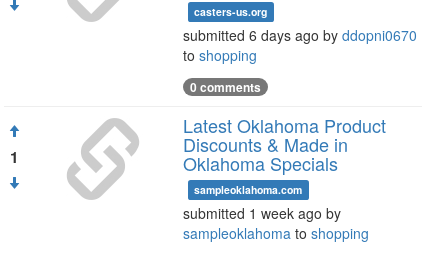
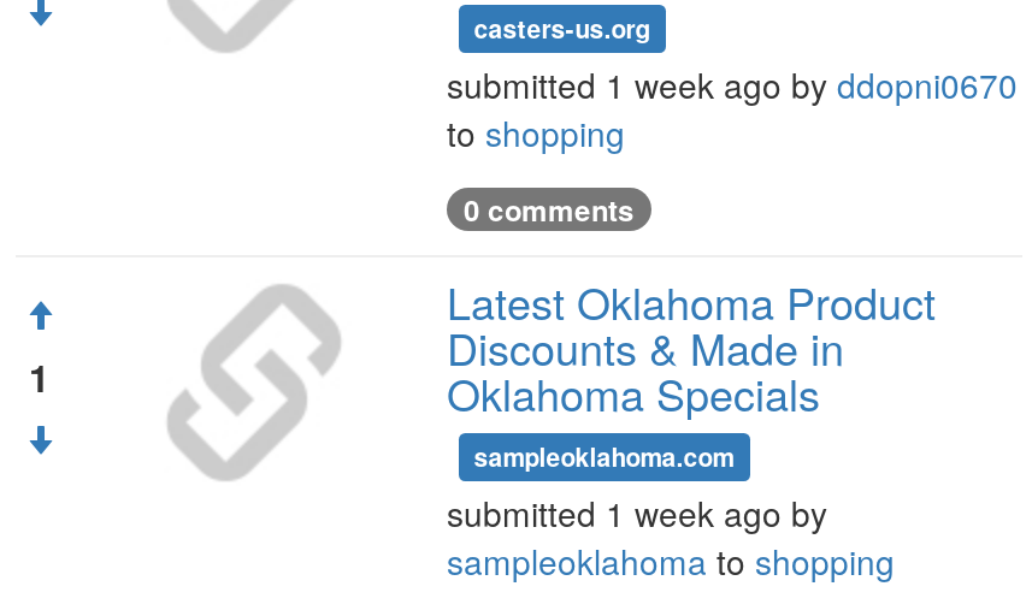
- submitted 6 days ago by ddopni0670
+ submitted 1 week ago by ddopni0670
